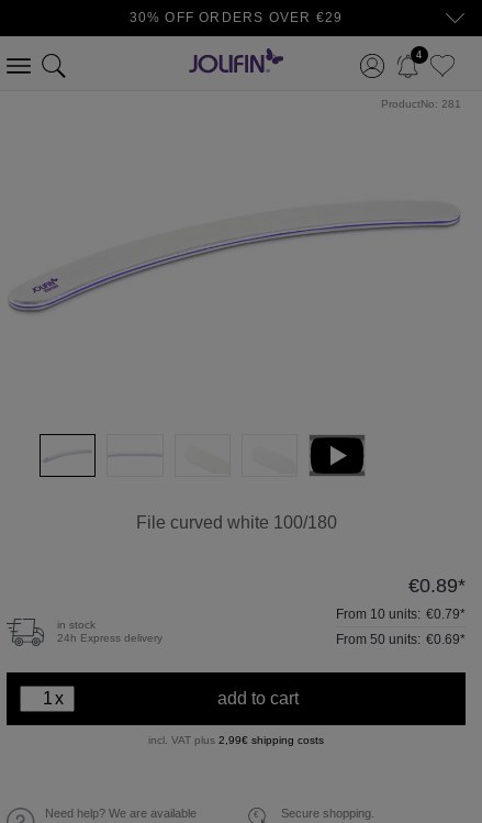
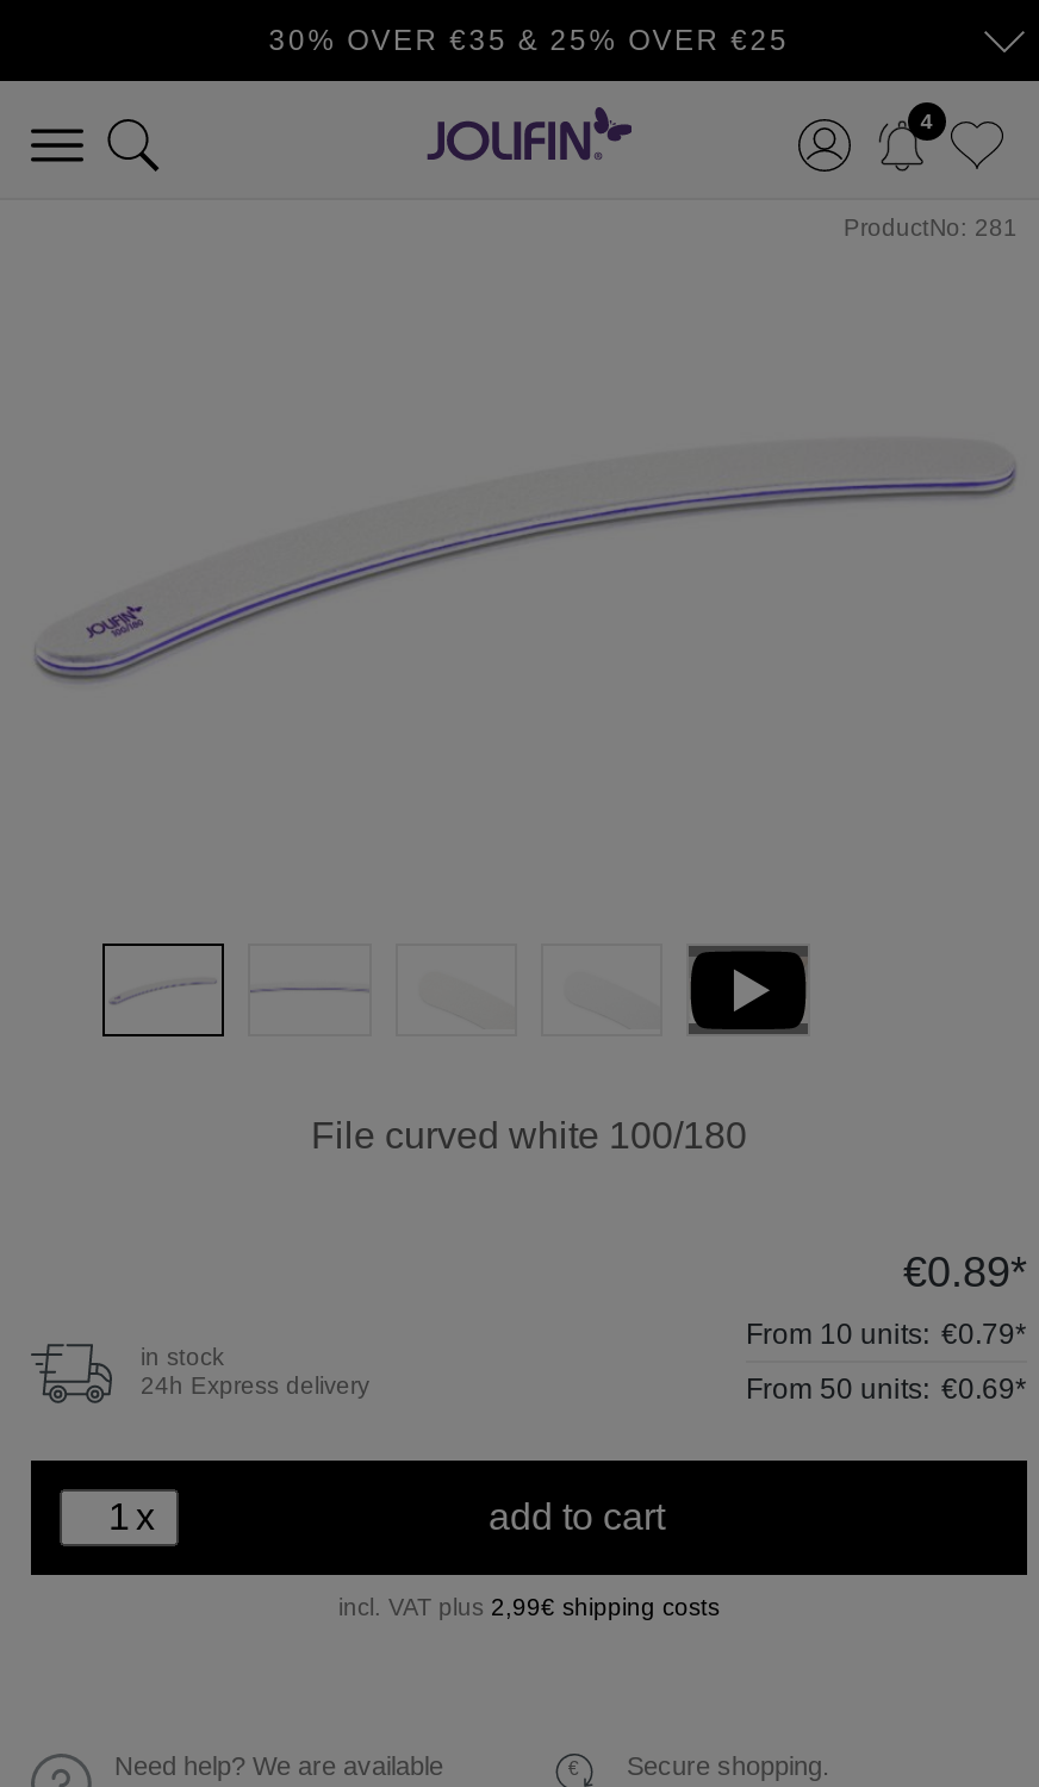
- 30% OFF ORDERS OVER €29
+ 30% OVER €35 & 25% OVER €25
